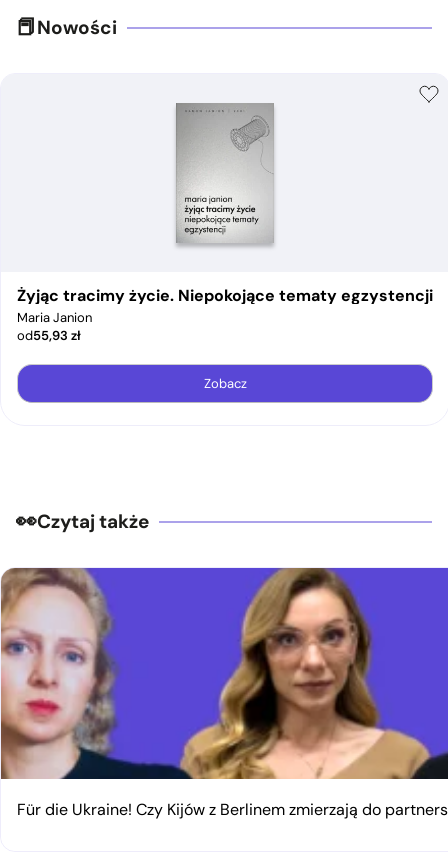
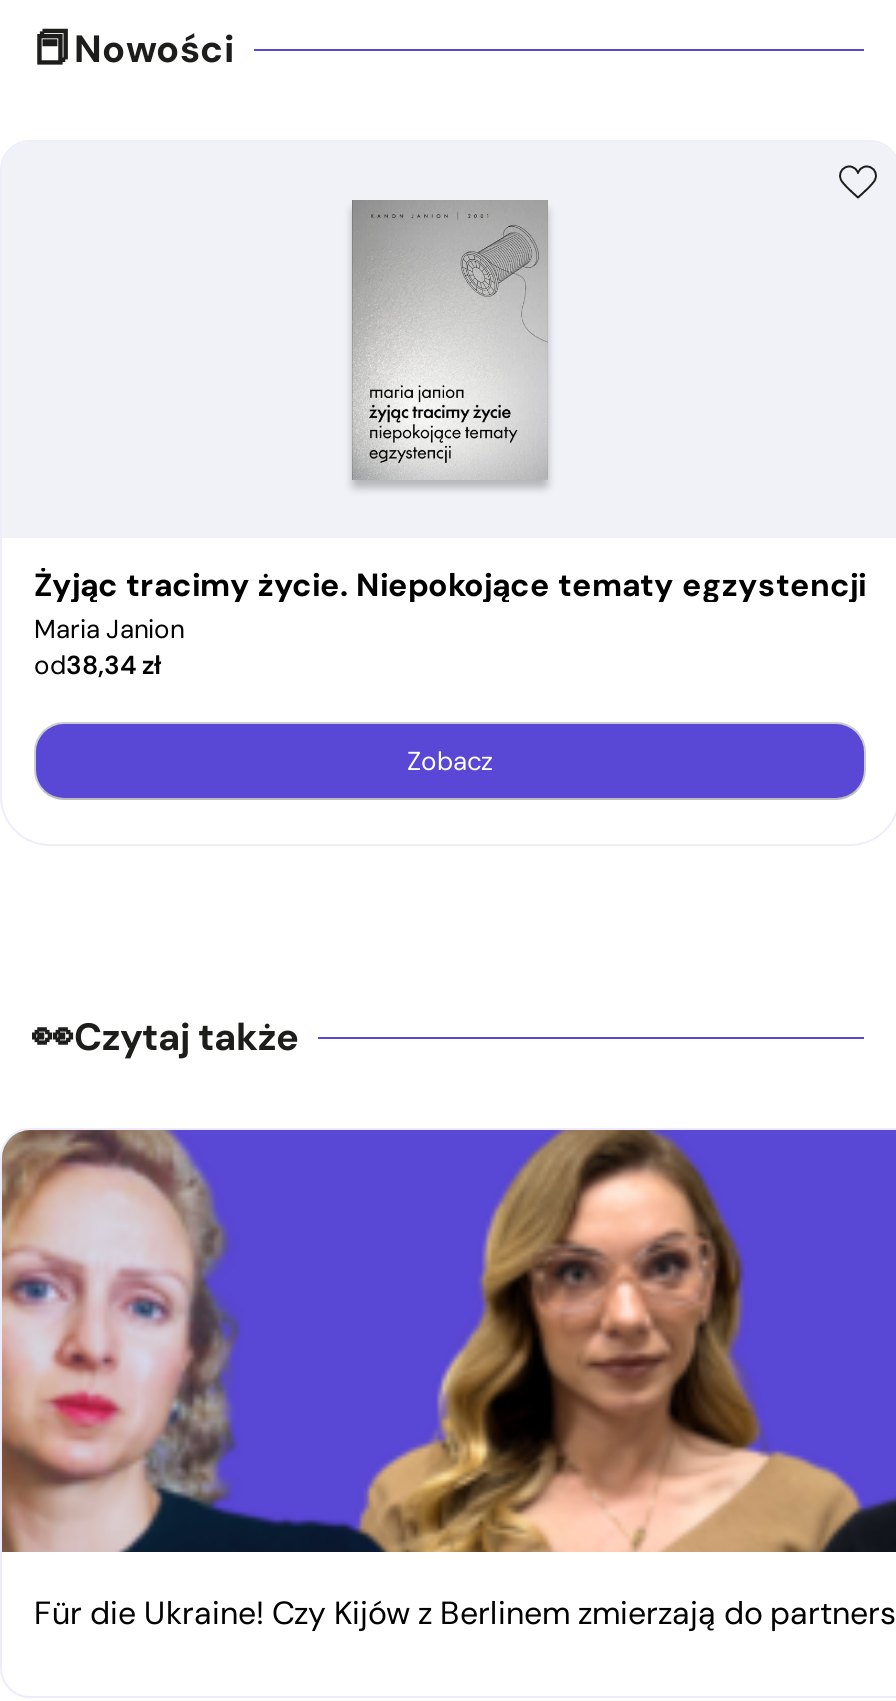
- od55,93 zł
+ od38,34 zł
